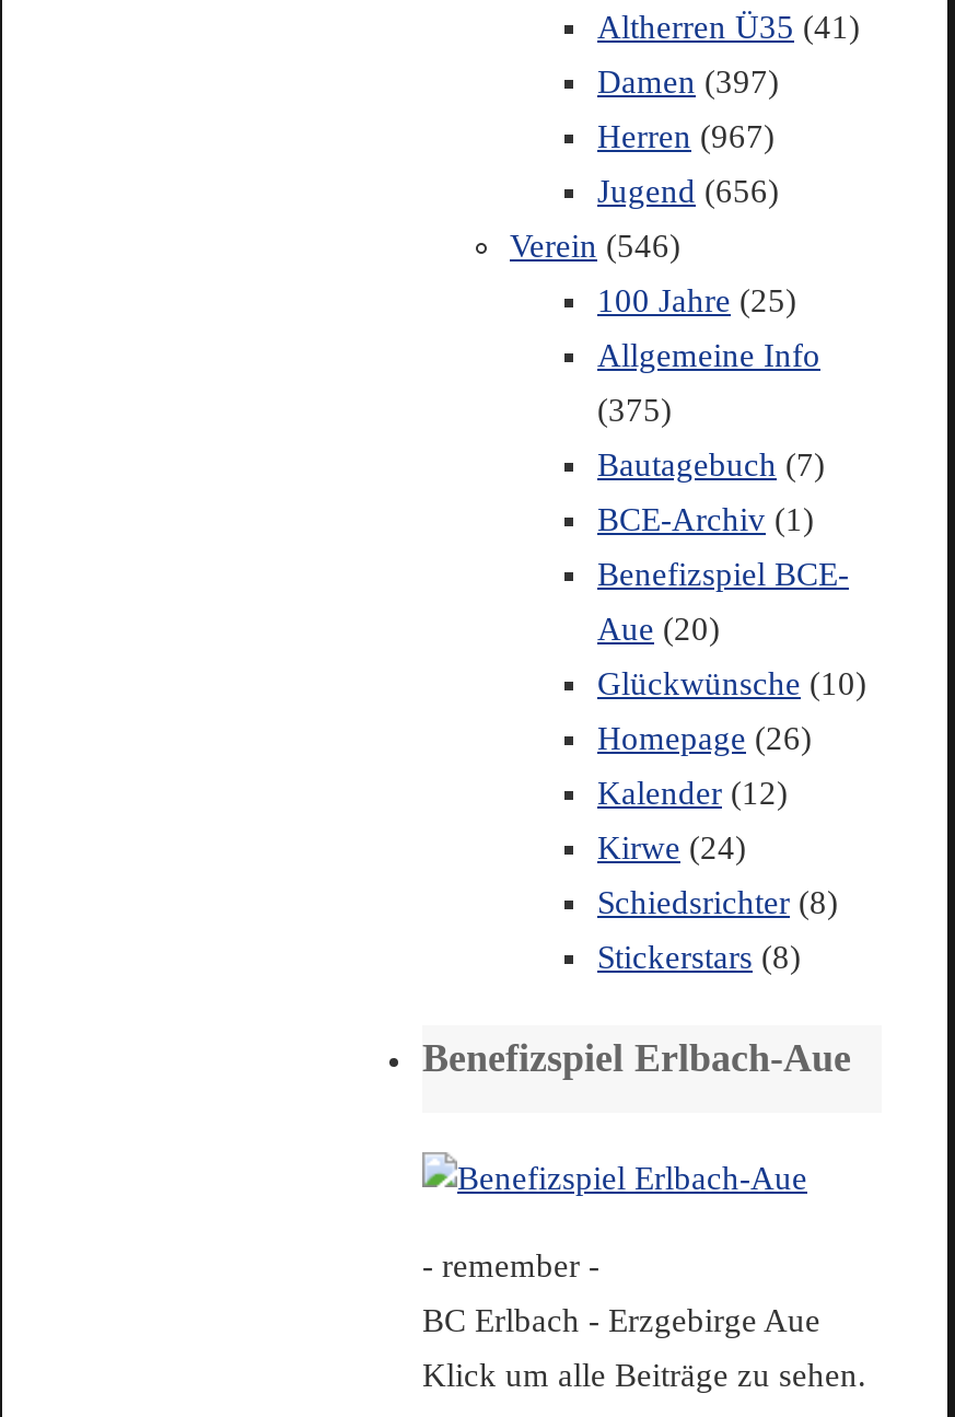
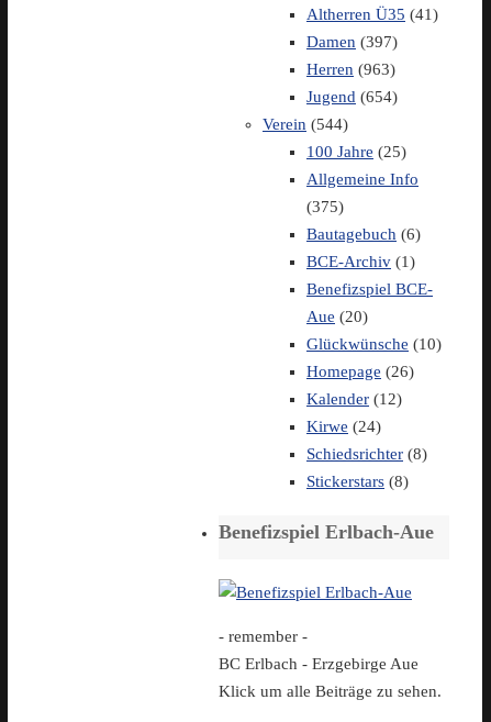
- Herren (967)
+ Herren (963)

- Jugend (656)
+ Jugend (654)

- Verein (546)
+ Verein (544)

- Bautagebuch (7)
+ Bautagebuch (6)
